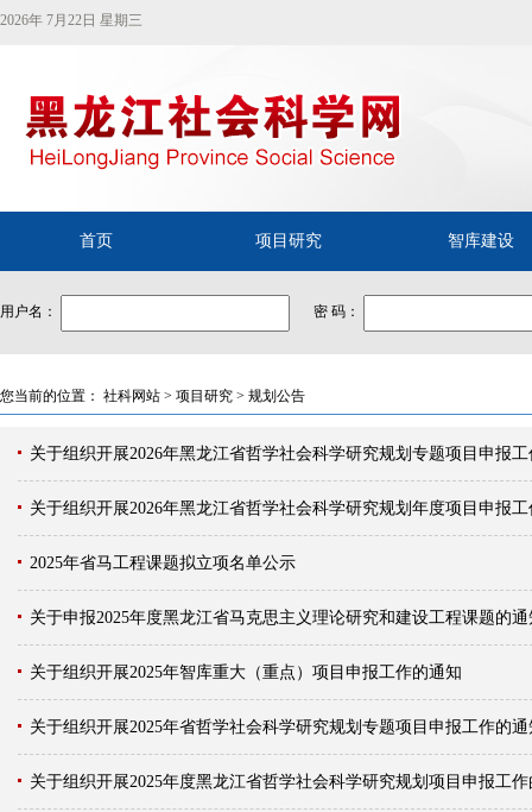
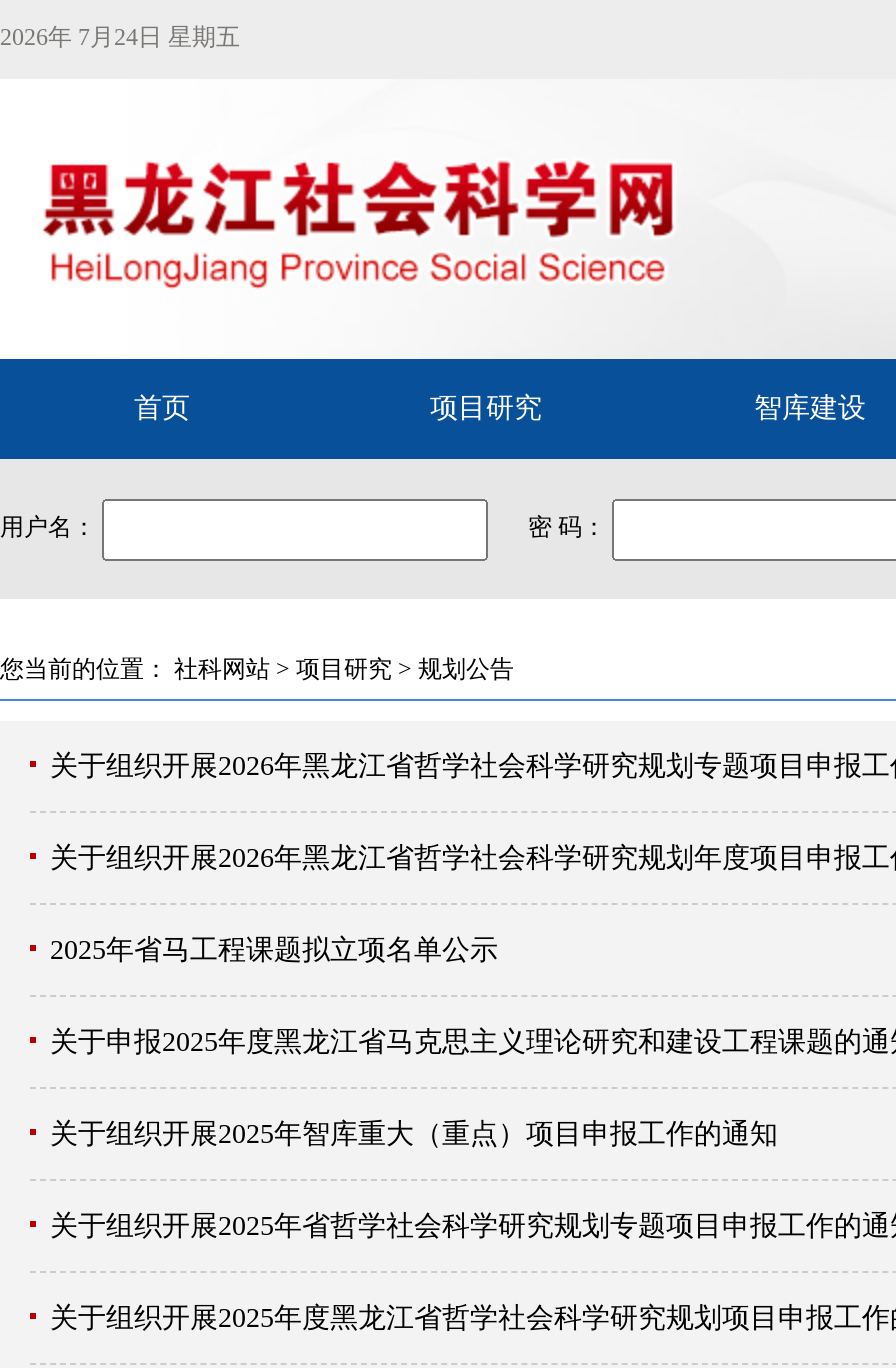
- 2026年 7月22日 星期三
+ 2026年 7月24日 星期五
